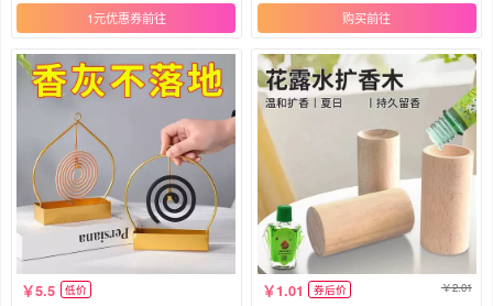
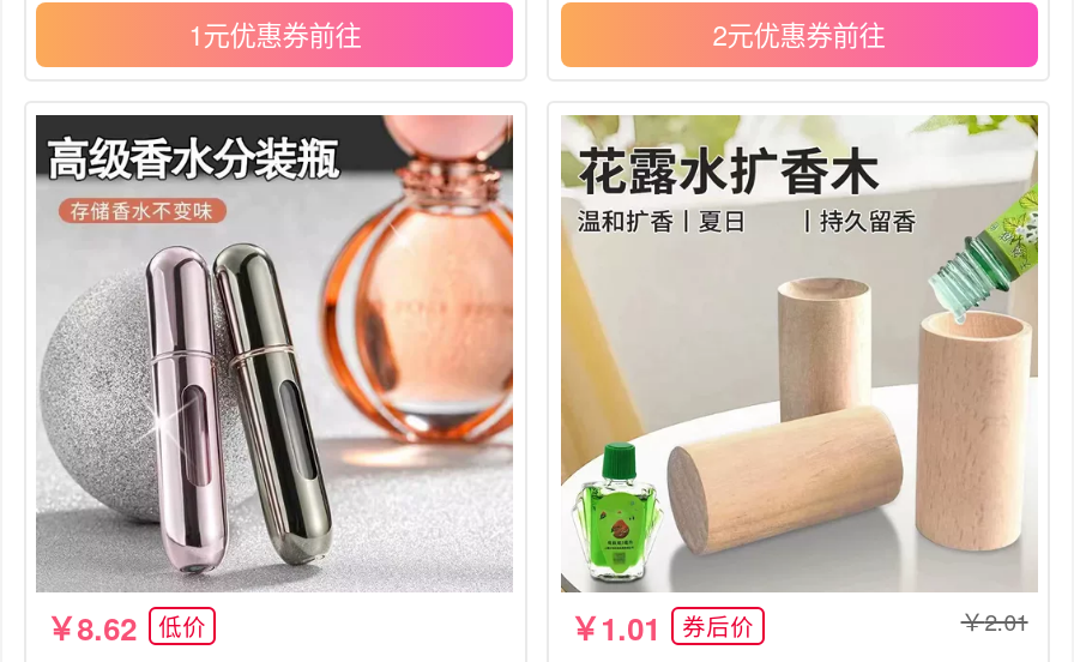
- 购买
+ 2元优惠券

- [image]
- 5.5 低价
+ [image]
+ 8.62 低价
